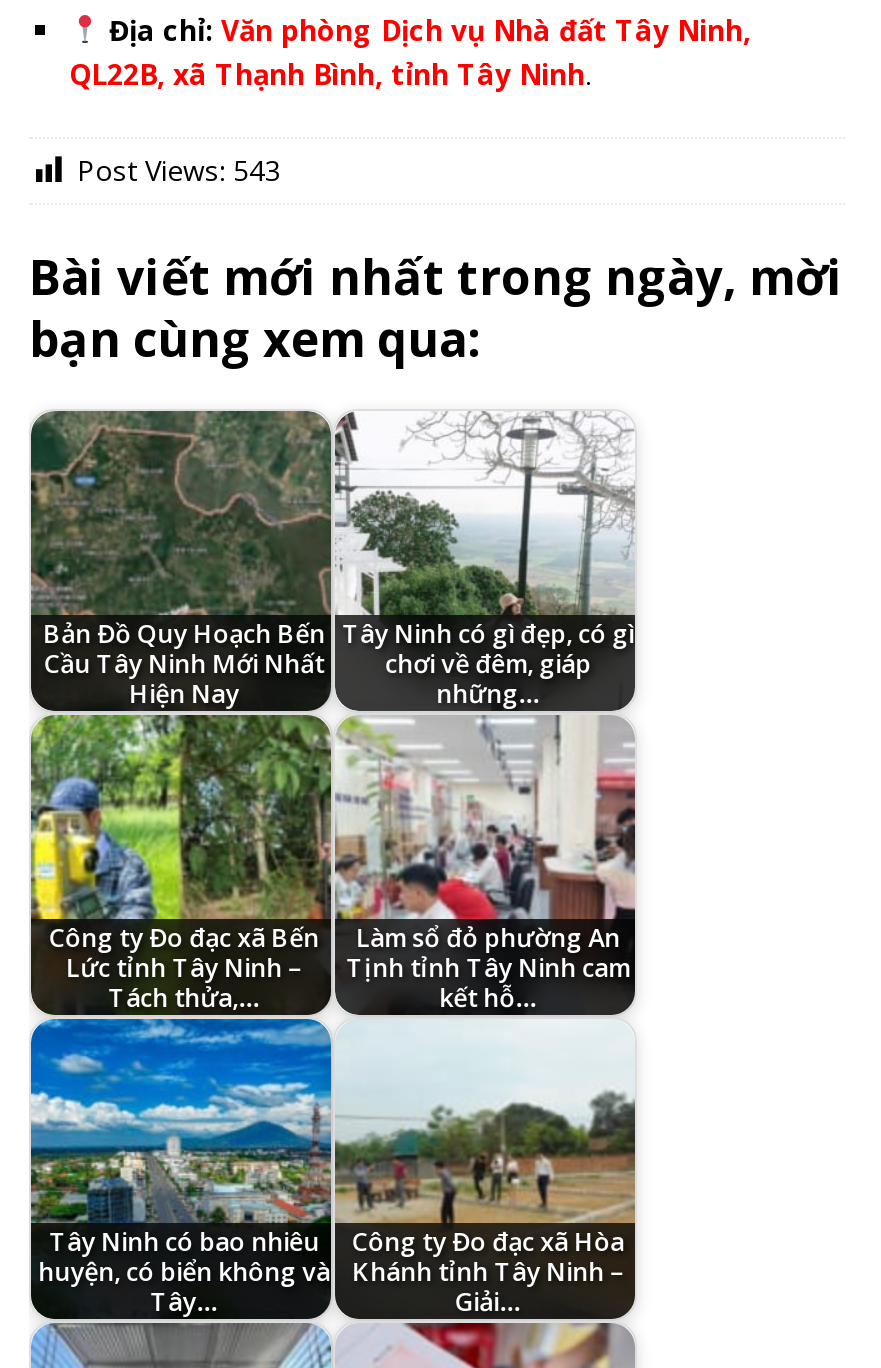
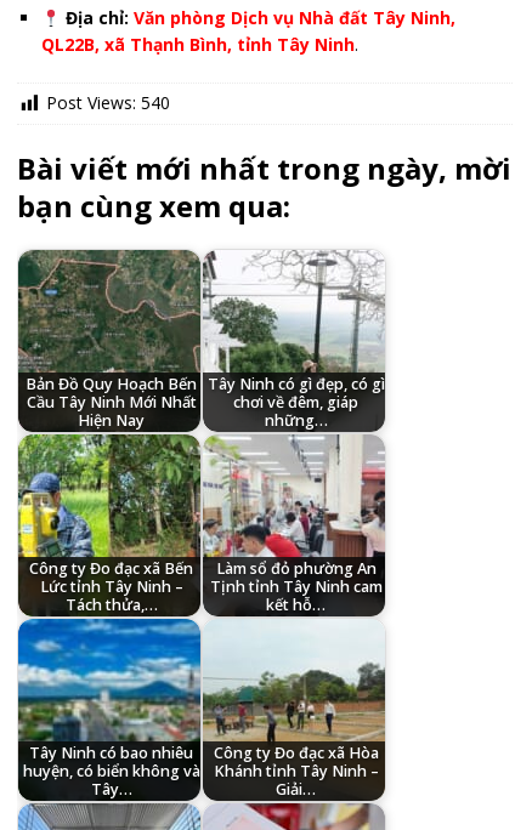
- Post Views: 543
+ Post Views: 540
